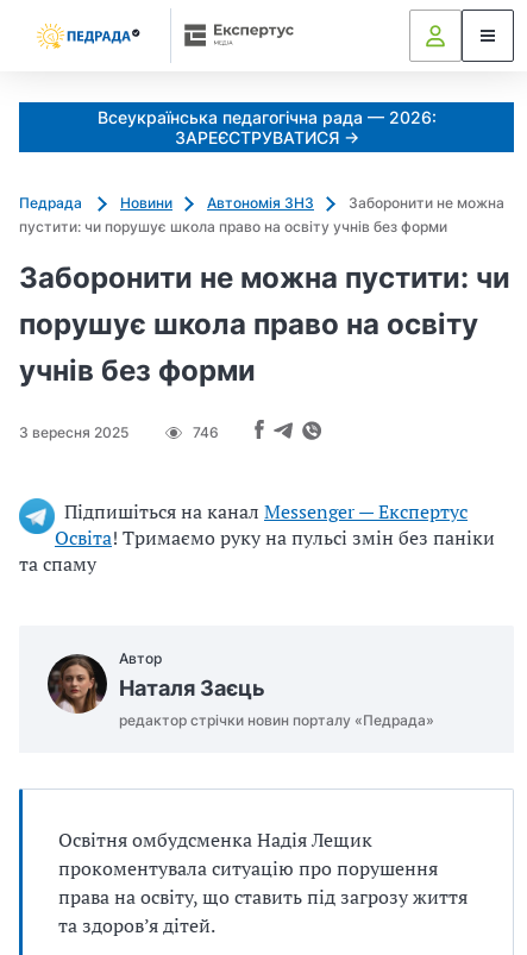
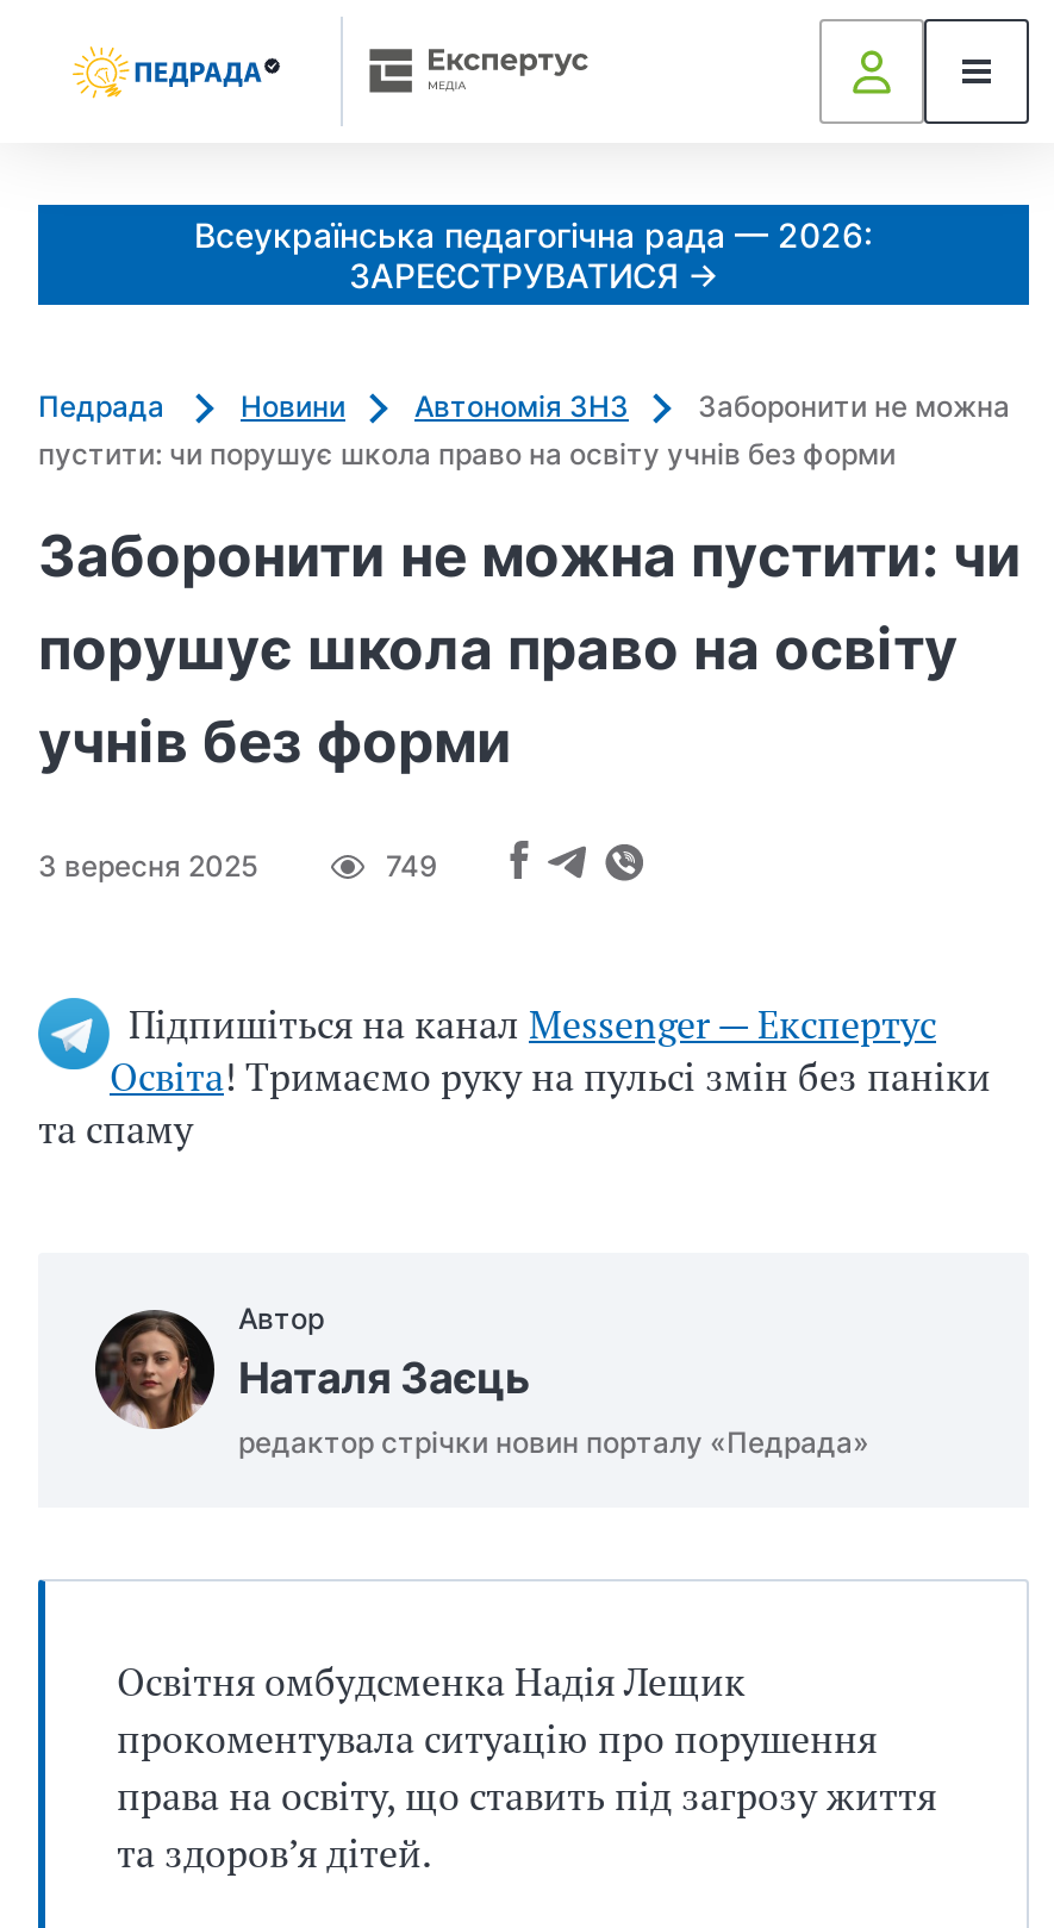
- 746
+ 749
